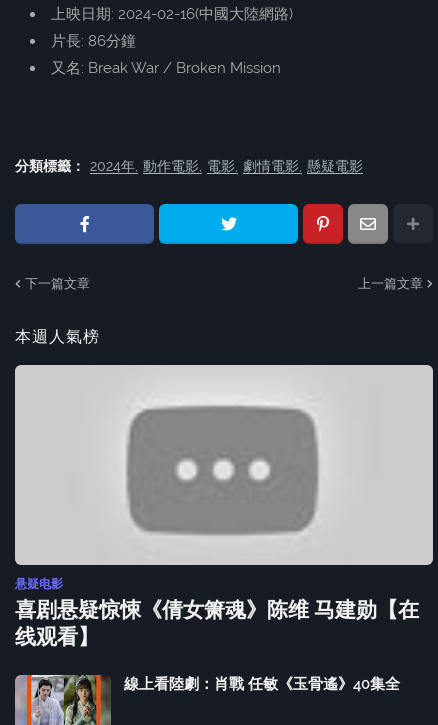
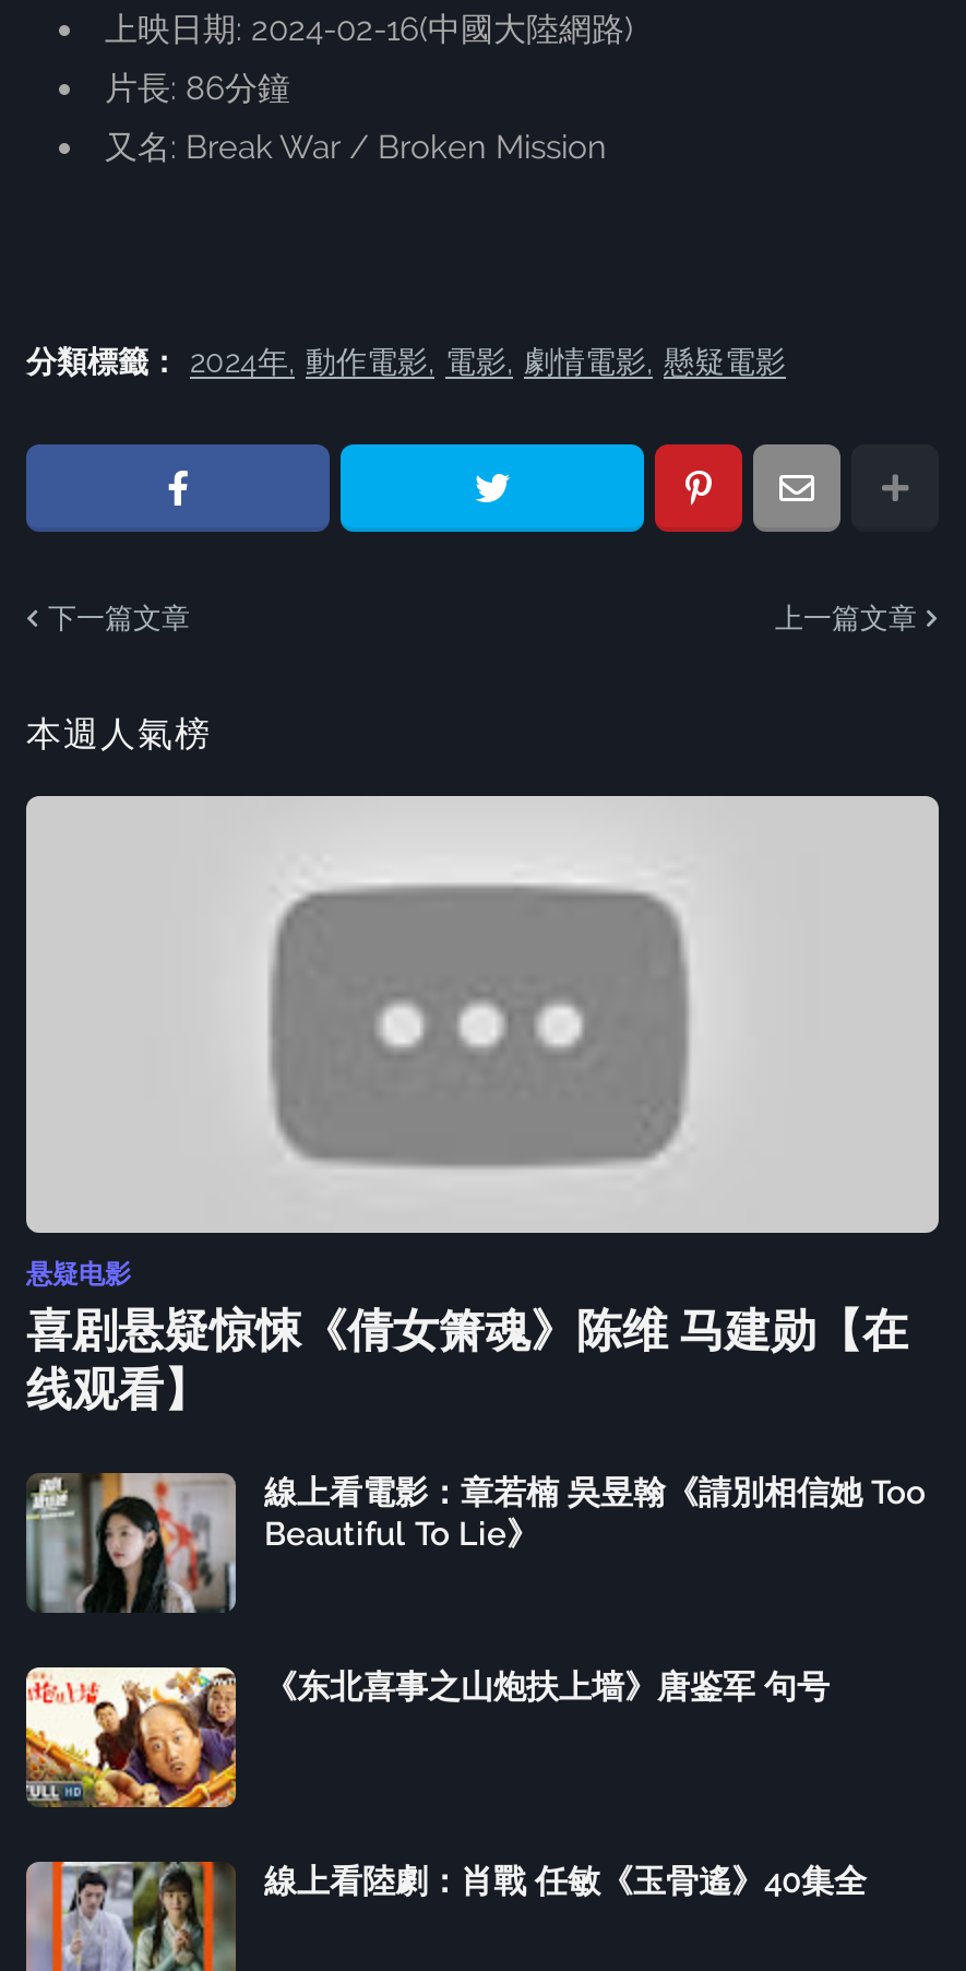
+ [image]
+ 《东北喜事之山炮扶上墙》唐鉴军 句号

+ [image]
+ 線上看電影：章若楠 吳昱翰《請別相信她 Too
+ Beautiful To Lie》
